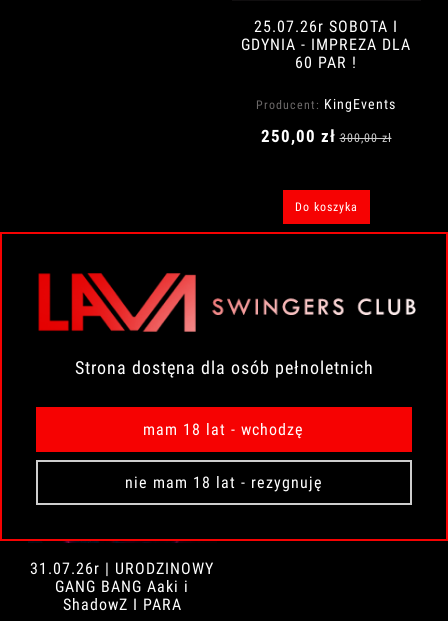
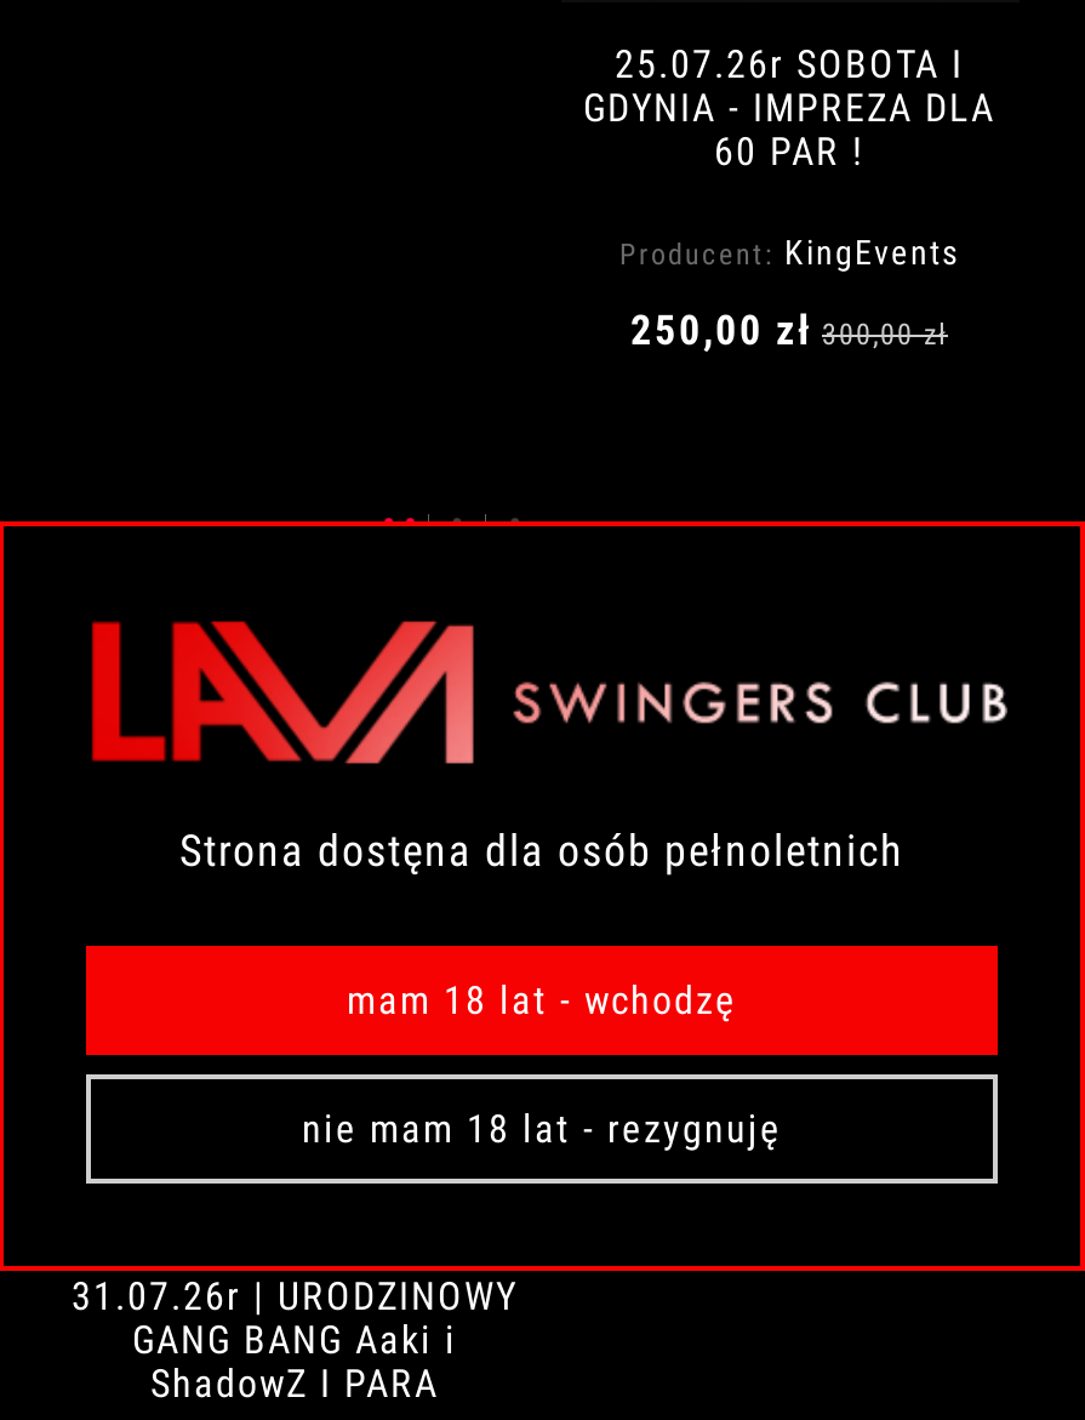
- Do koszyka
